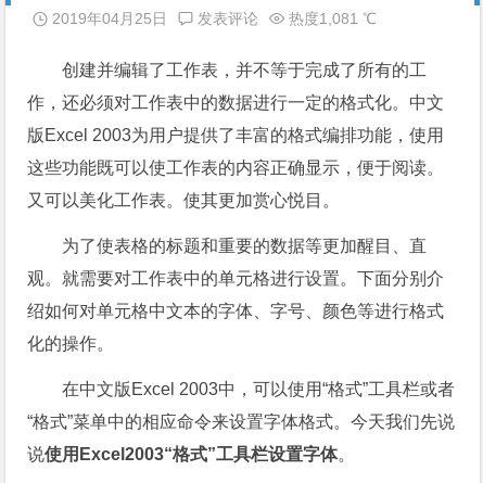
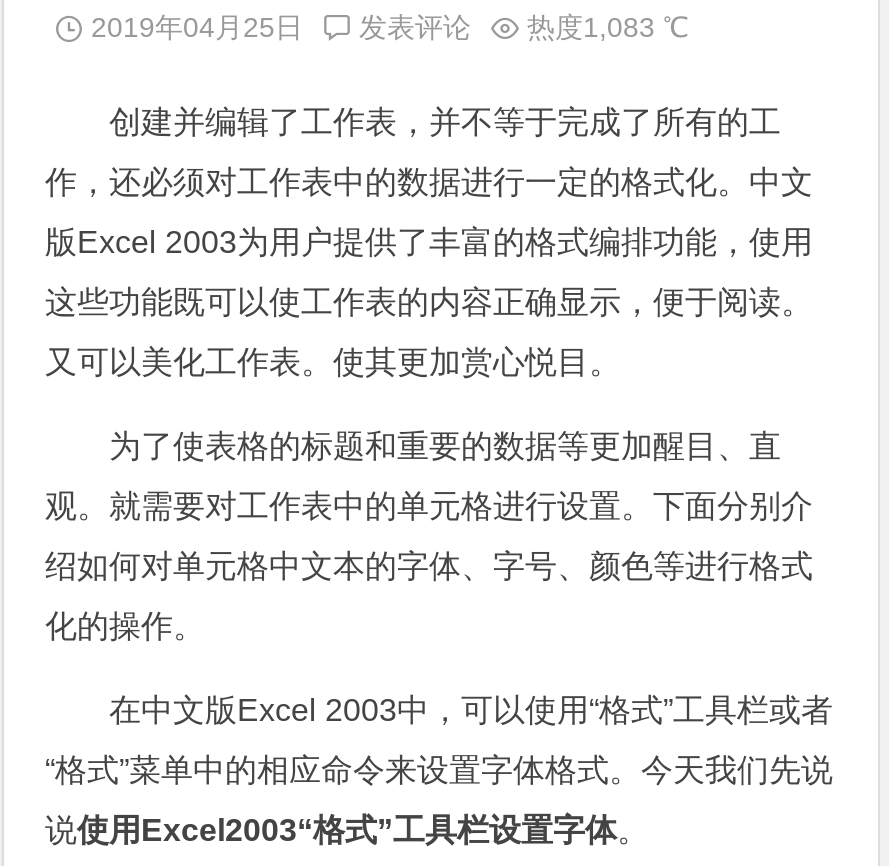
- 2019年04月25日 发表评论 热度1,081 ℃
+ 2019年04月25日 发表评论 热度1,083 ℃
